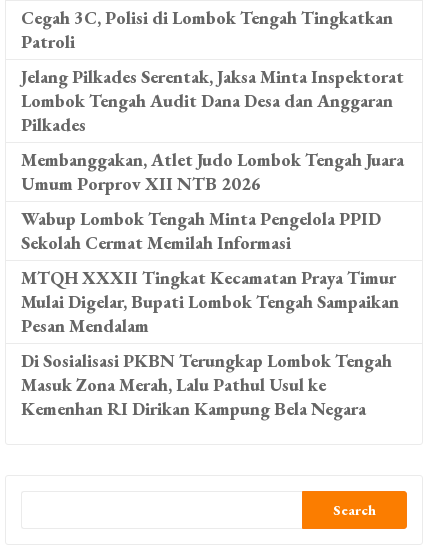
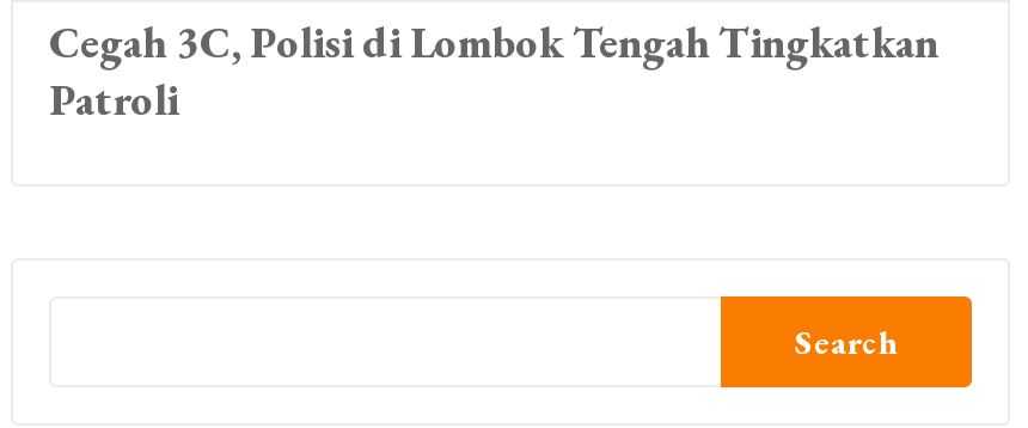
- Jelang Pilkades Serentak, Jaksa Minta Inspektorat
- Lombok Tengah Audit Dana Desa dan Anggaran
- Pilkades
- Membanggakan, Atlet Judo Lombok Tengah Juara
- Umum Porprov XII NTB 2026
- Wabup Lombok Tengah Minta Pengelola PPID
- Sekolah Cermat Memilah Informasi
- MTQH XXXII Tingkat Kecamatan Praya Timur
- Mulai Digelar, Bupati Lombok Tengah Sampaikan
- Pesan Mendalam
- Di Sosialisasi PKBN Terungkap Lombok Tengah
- Masuk Zona Merah, Lalu Pathul Usul ke
- Kemenhan RI Dirikan Kampung Bela Negara
